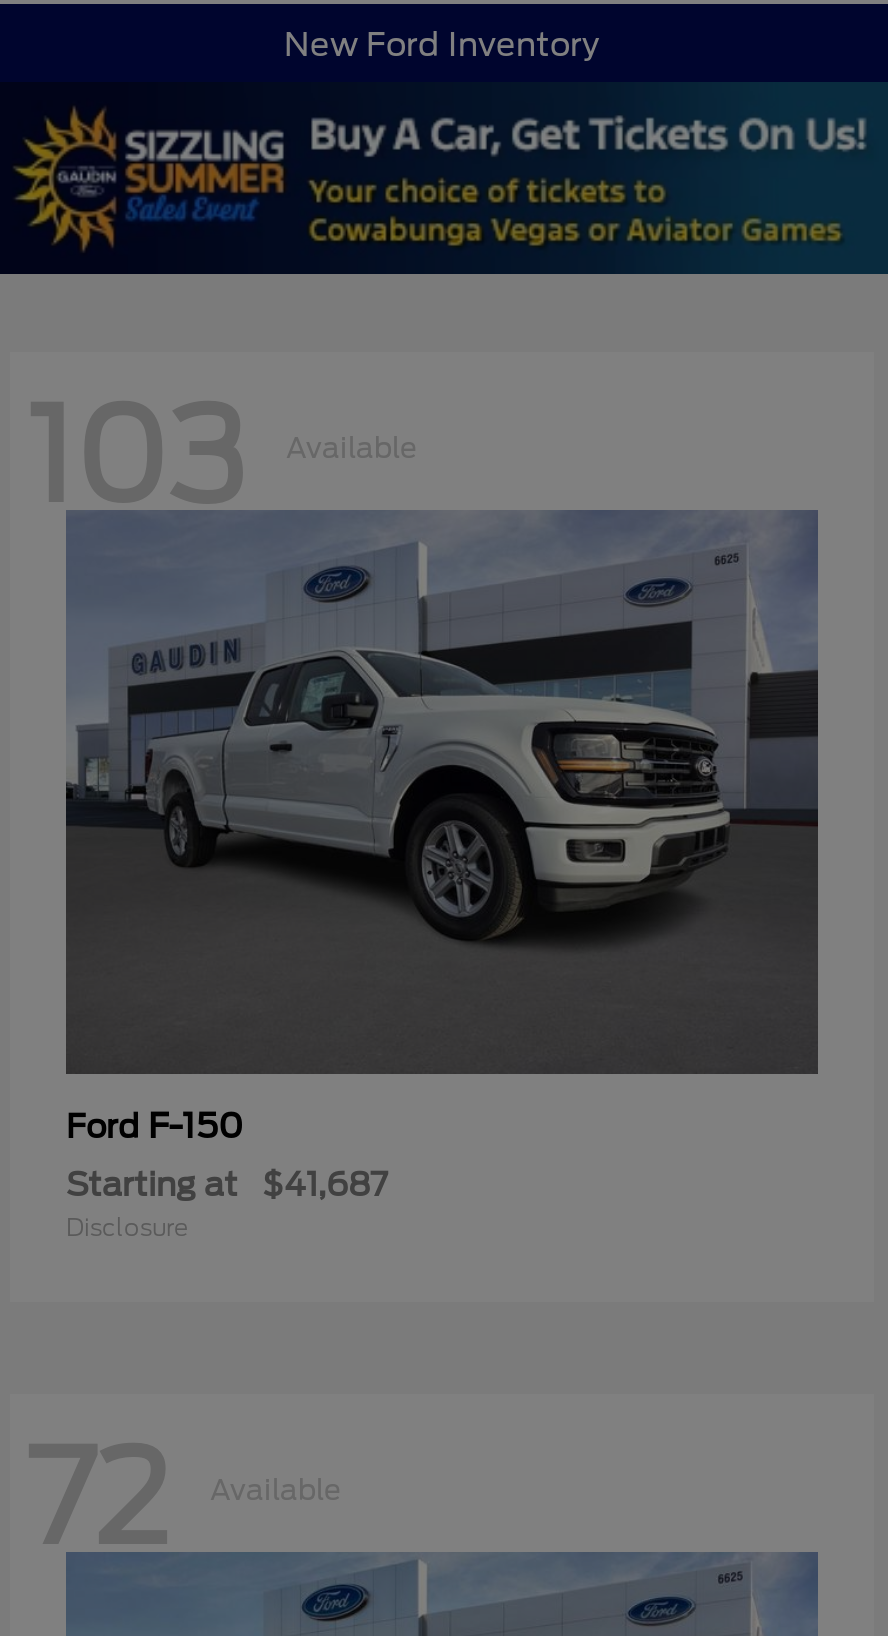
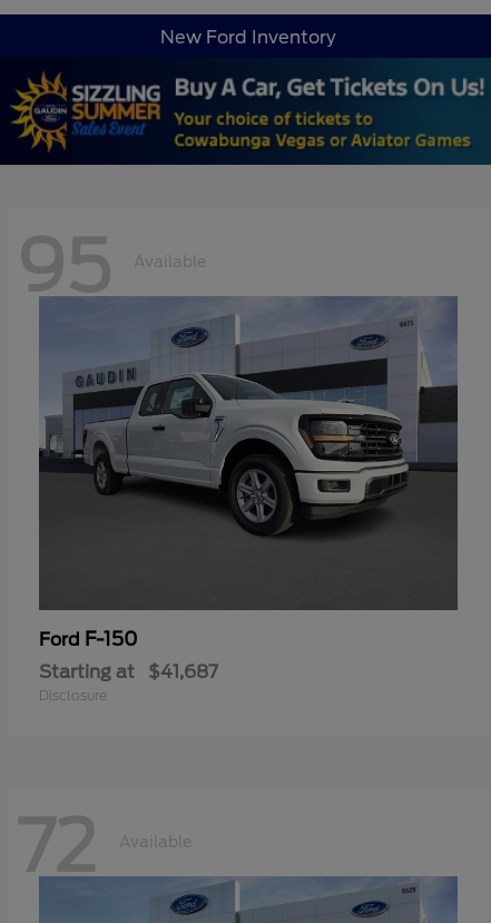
- 103
+ 95
